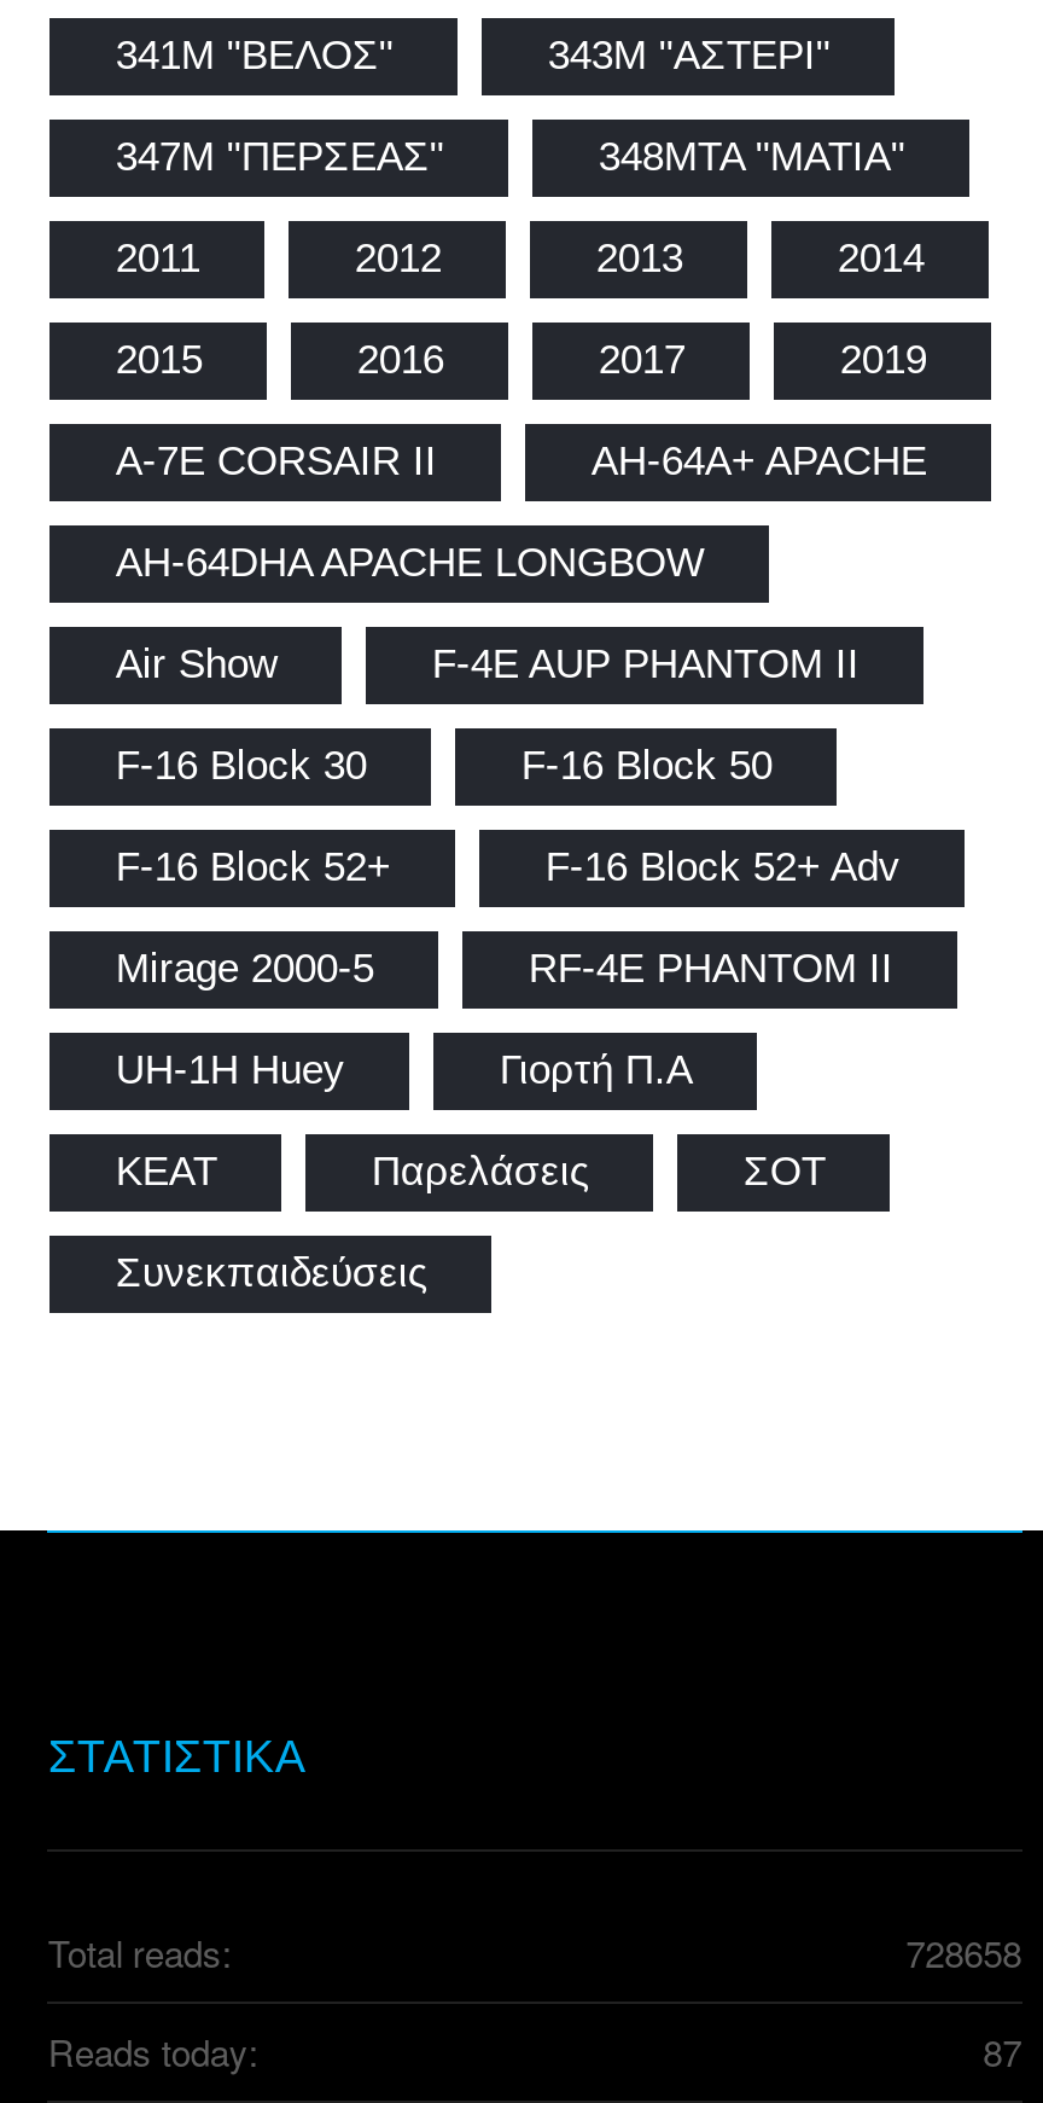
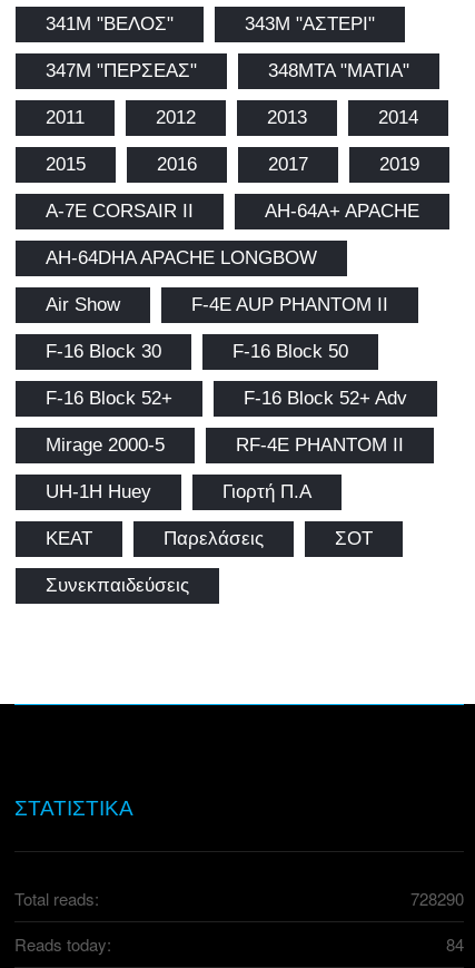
- 728658
+ 728290

- 87
+ 84
